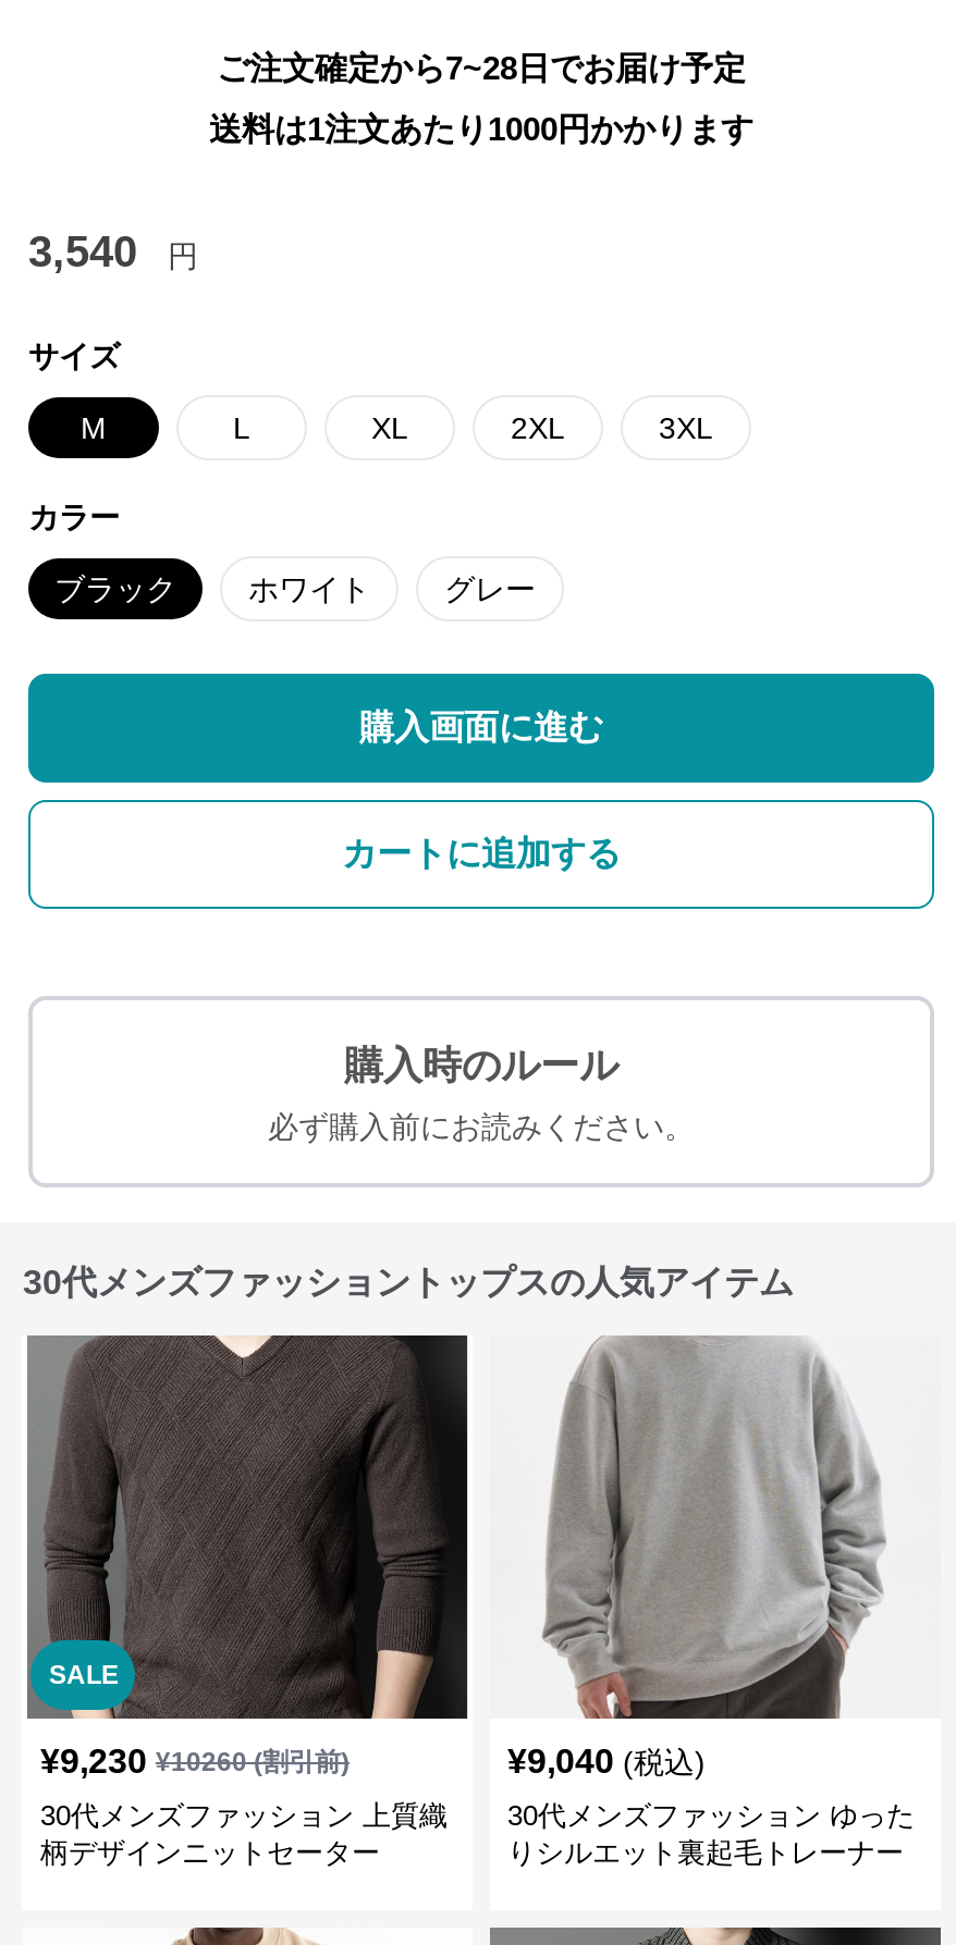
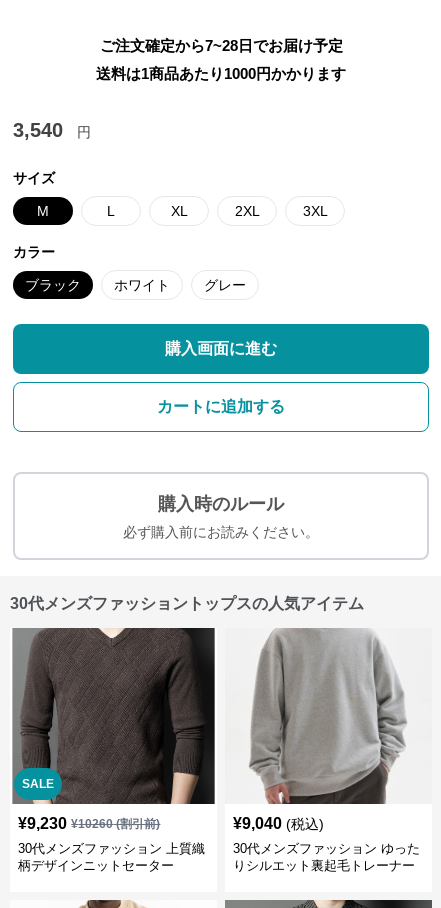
- 送料は1注文あたり1000円かかります
+ 送料は1商品あたり1000円かかります
